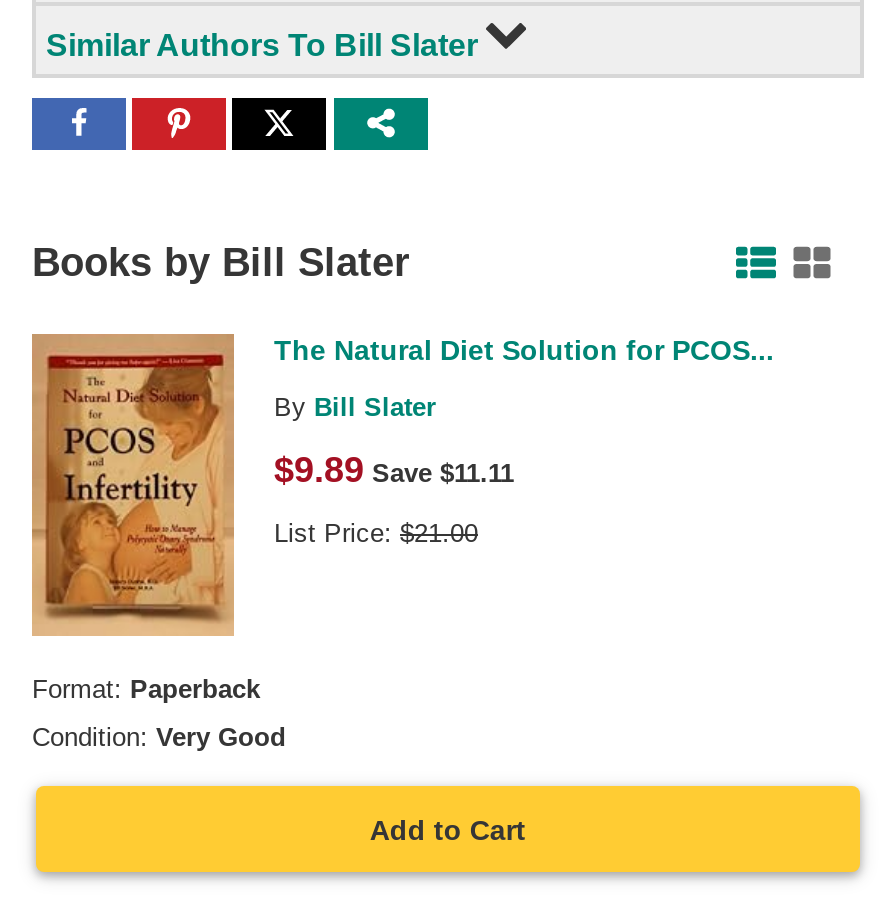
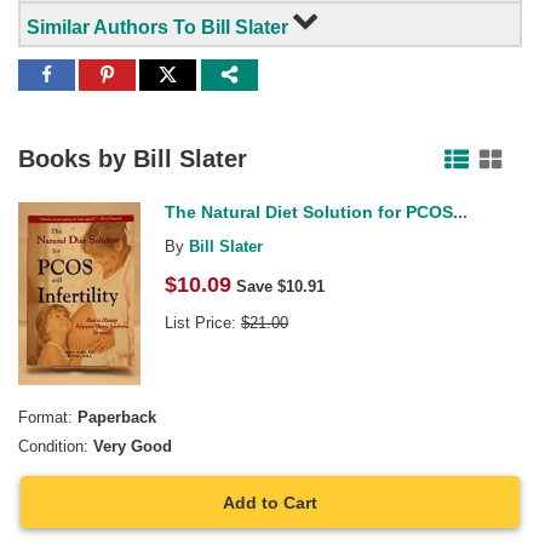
- $9.89 Save $11.11
+ $10.09 Save $10.91
